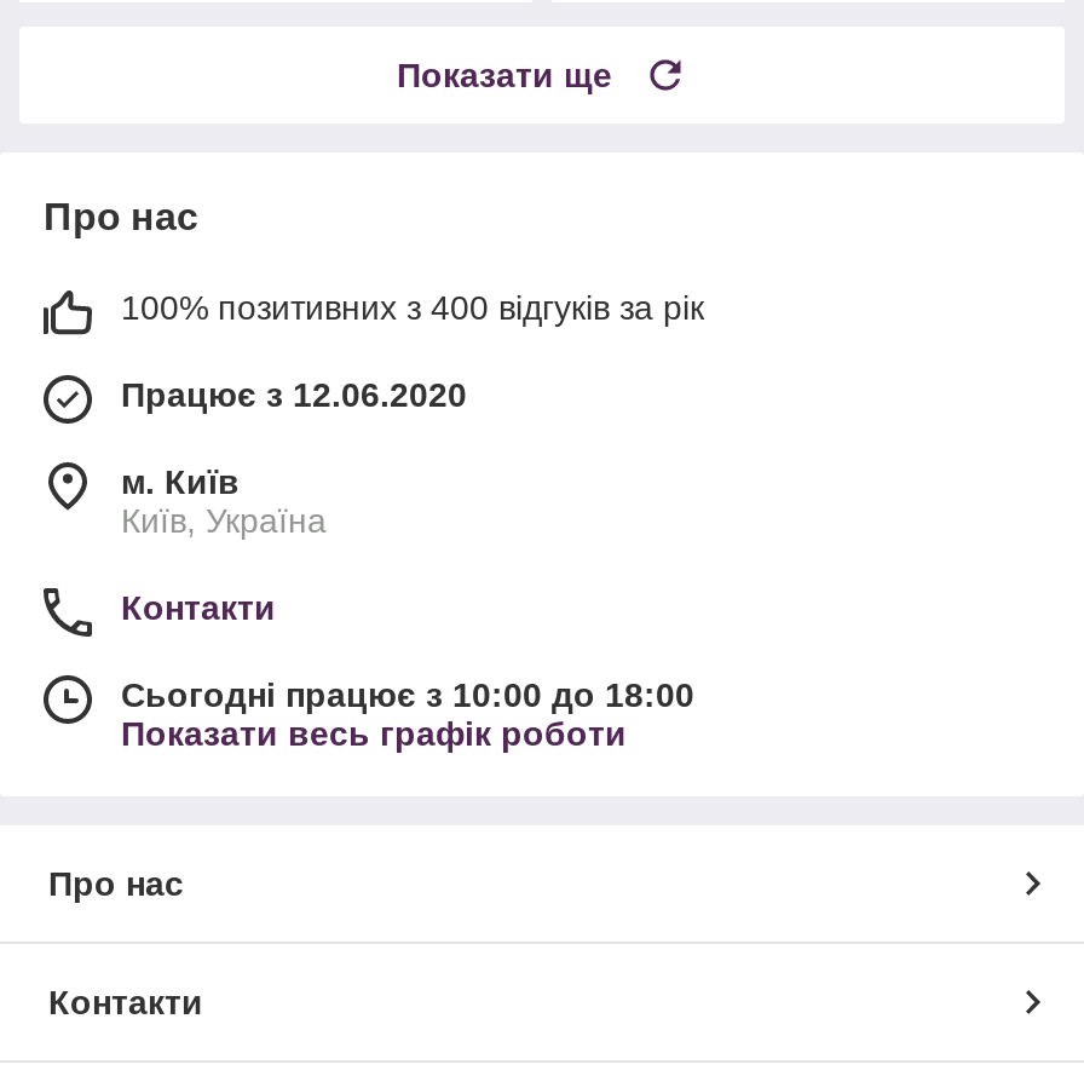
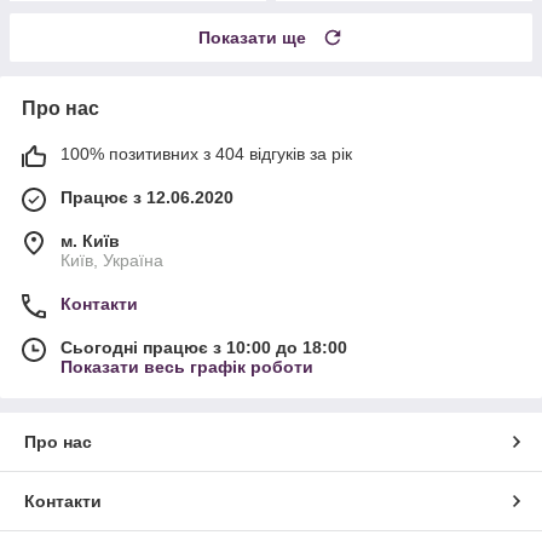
- 100% позитивних з 400 відгуків за рік
+ 100% позитивних з 404 відгуків за рік
